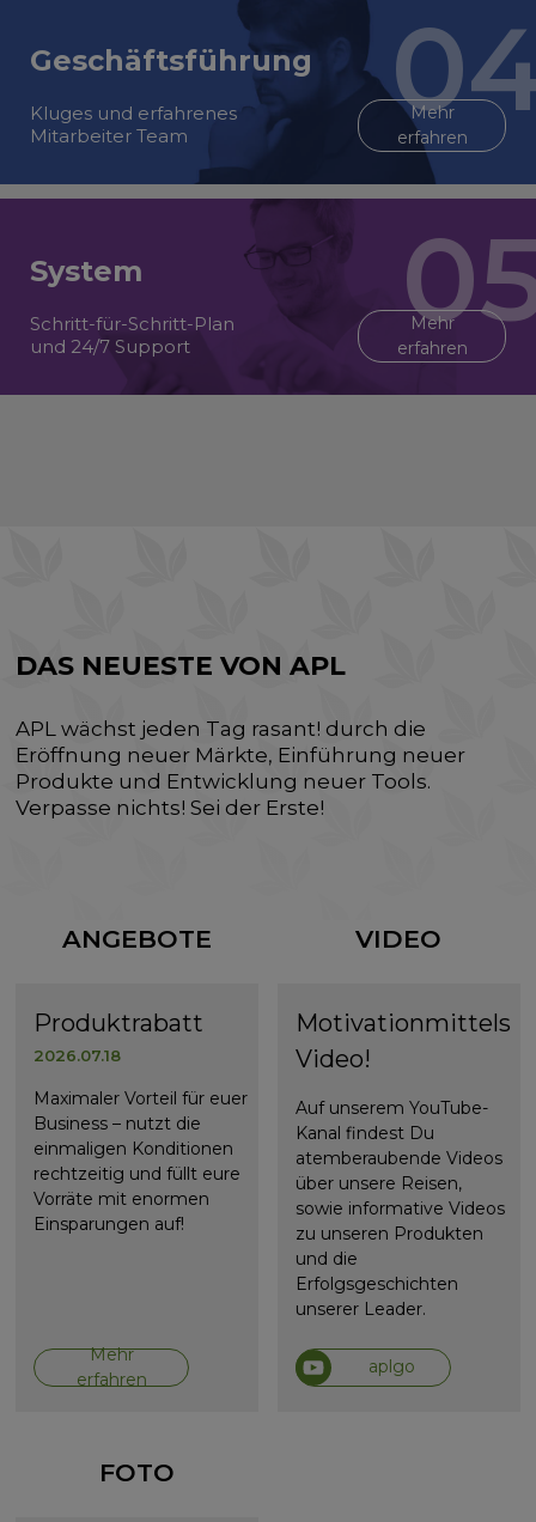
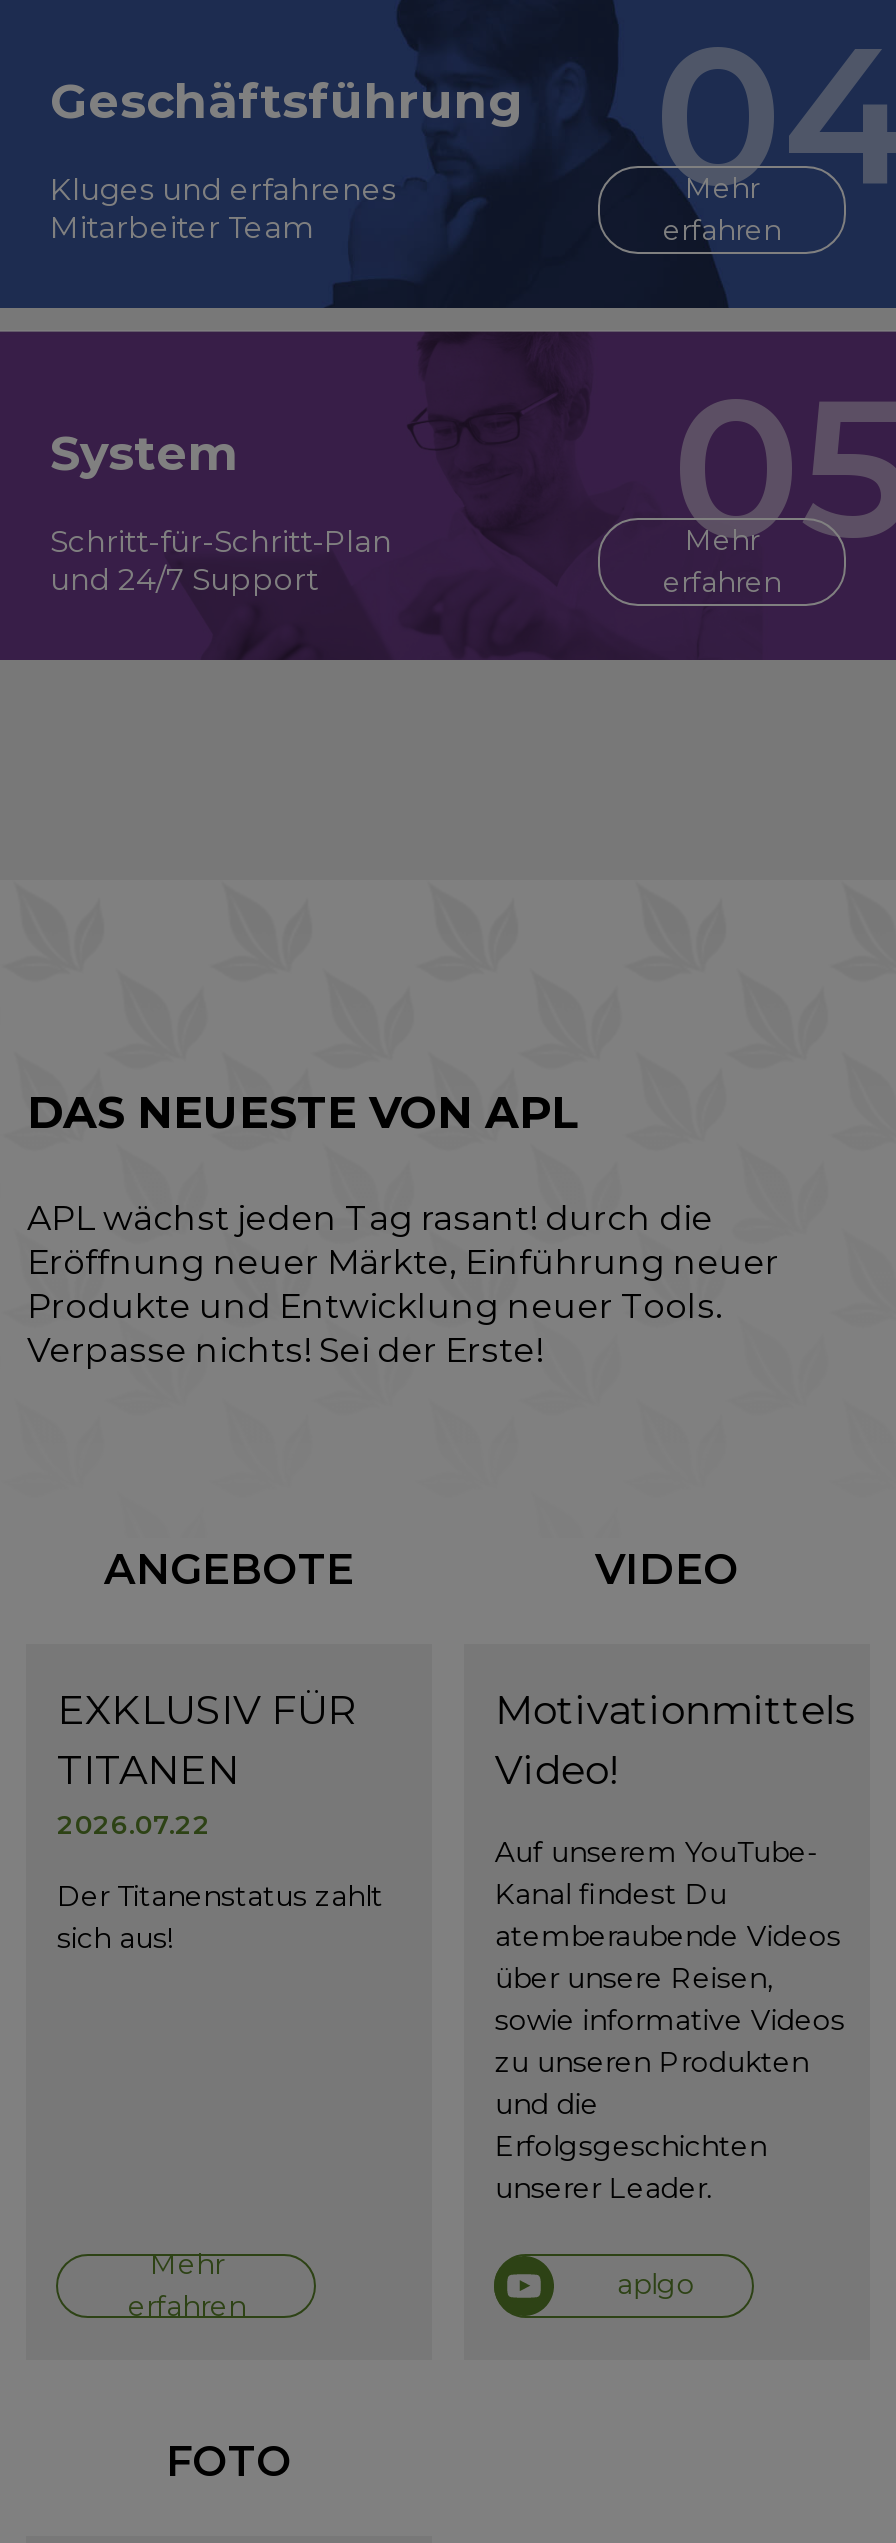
- Produktrabatt
- 2026.07.18
+ EXKLUSIV FÜR
+ TITANEN
+ 2026.07.22

- Maximaler Vorteil für euer
- Business – nutzt die
- einmaligen Konditionen
- rechtzeitig und füllt eure
- Vorräte mit enormen
- Einsparungen auf!
+ Der Titanenstatus zahlt
+ sich aus!
